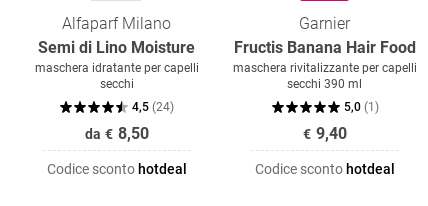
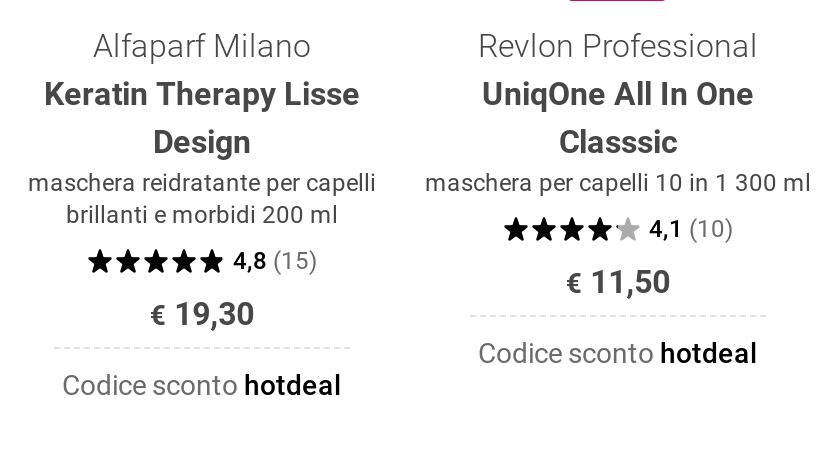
- Garnier
- Fructis Banana Hair Food
- maschera rivitalizzante per capelli
- secchi 390 ml
+ Revlon Professional
+ UniqOne All In One
+ Classsic
+ maschera per capelli 10 in 1 300 ml

- Semi di Lino Moisture
- maschera idratante per capelli
- secchi
+ Keratin Therapy Lisse
+ Design
+ maschera reidratante per capelli
+ brillanti e morbidi 200 ml

- 4,5 (24)
+ 4,8 (15)

- 5,0 (1)
+ 4,1 (10)

- da
- 8,50
+ 19,30

- 9,40
+ 11,50
